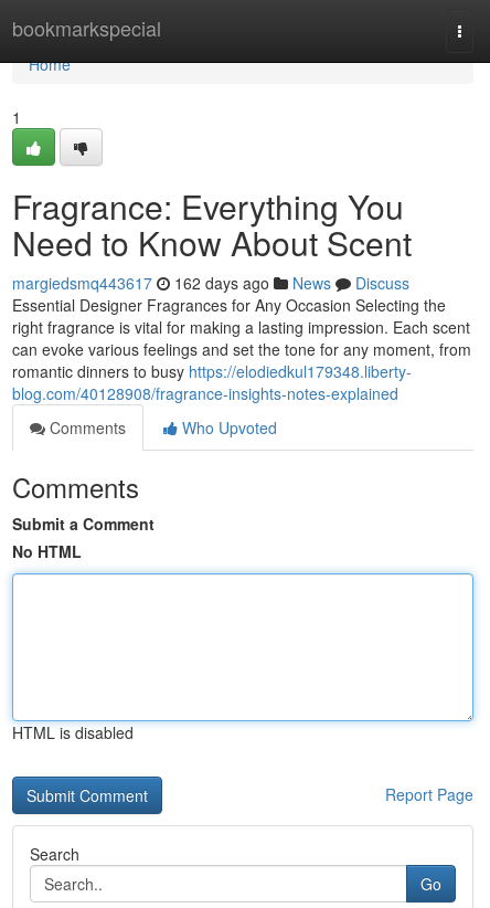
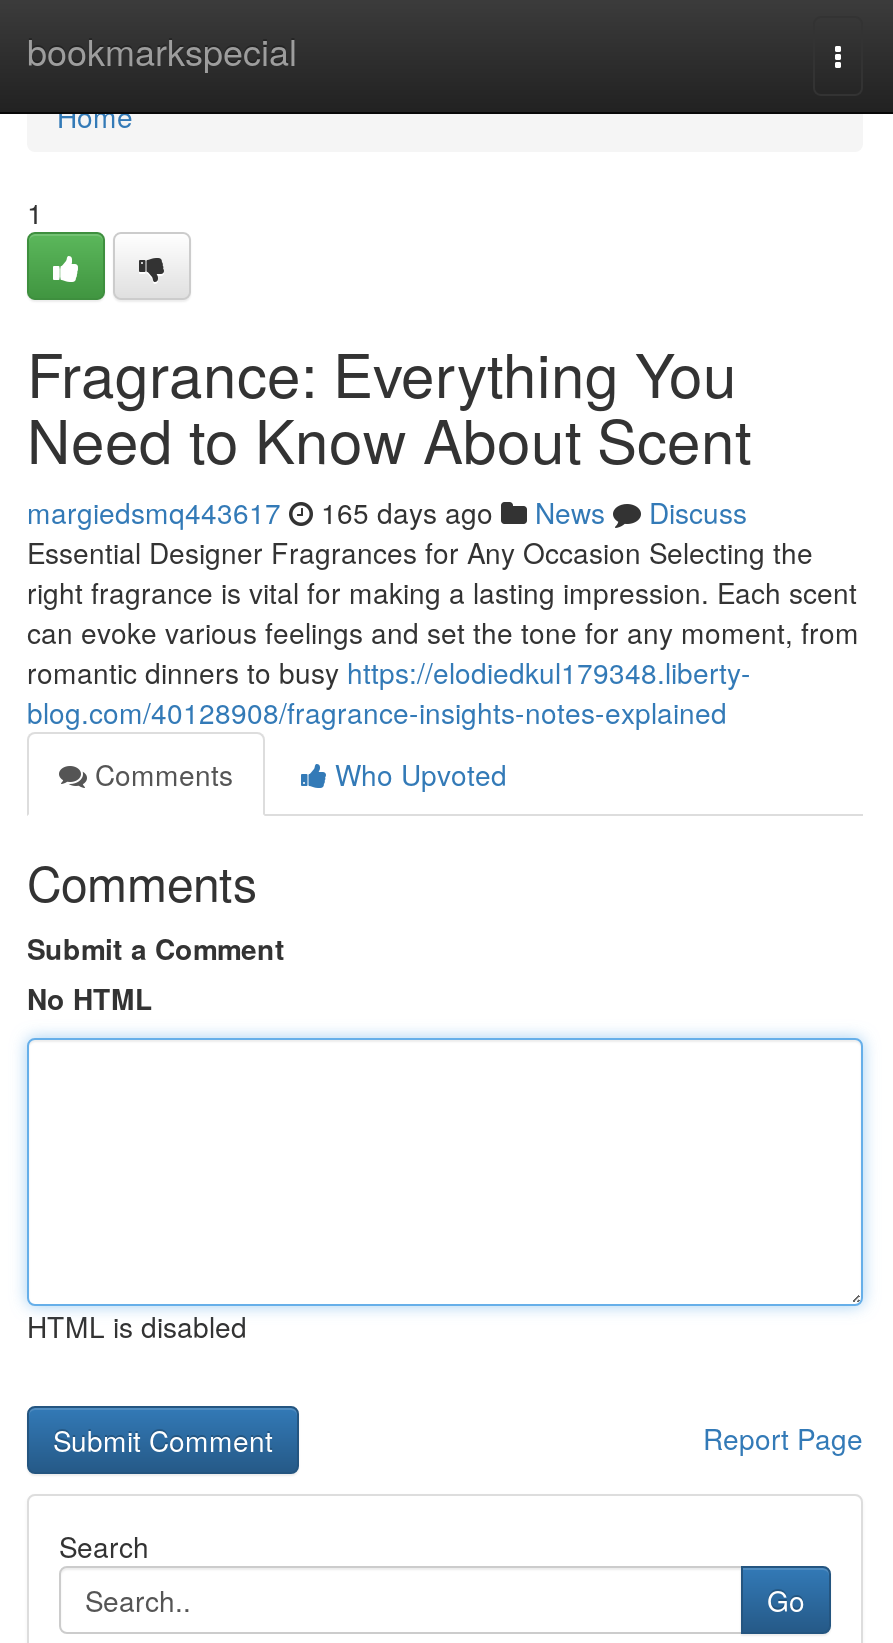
- margiedsmq443617 162 days ago News Discuss
+ margiedsmq443617 165 days ago News Discuss
